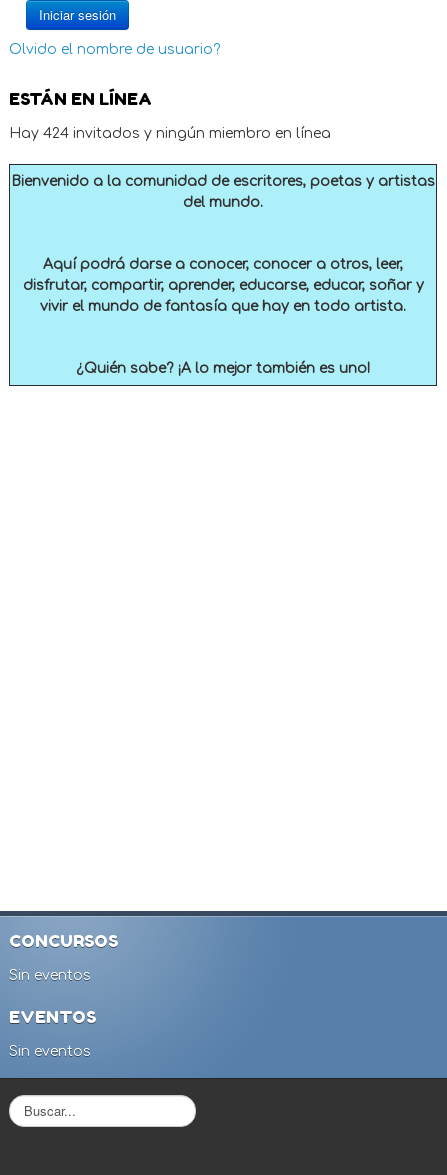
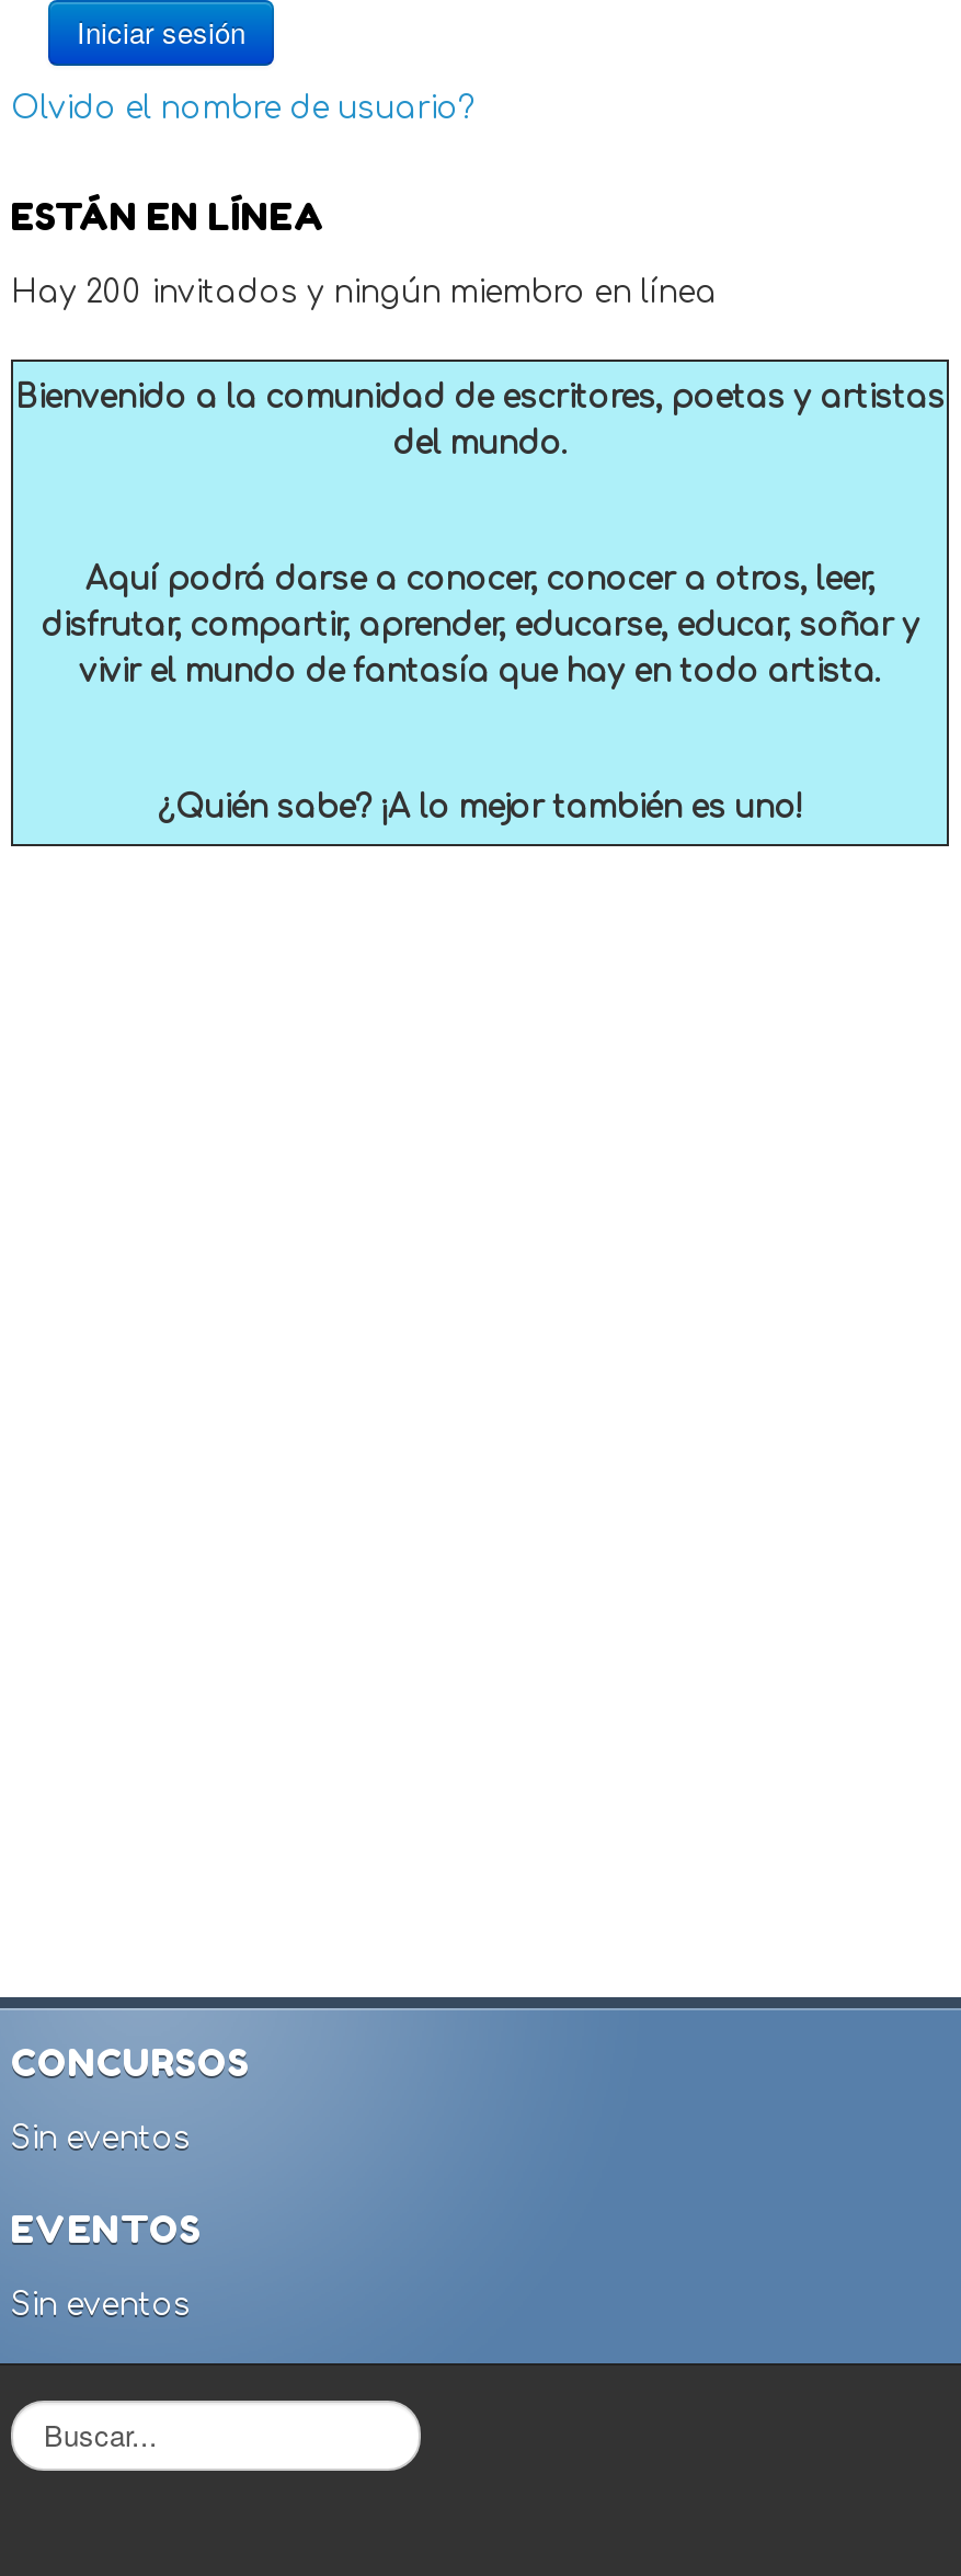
- Hay 424 invitados y ningún miembro en línea
+ Hay 200 invitados y ningún miembro en línea
